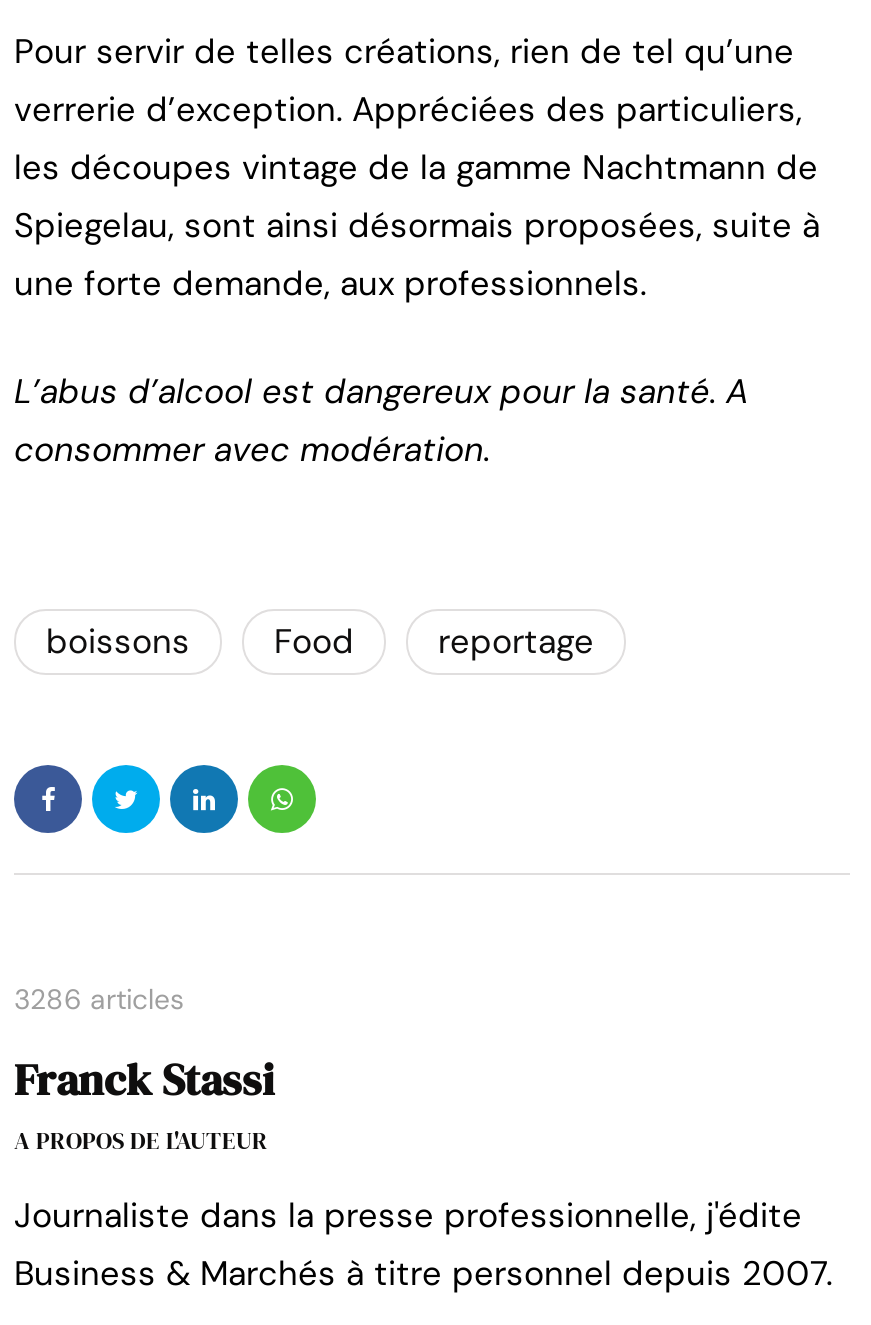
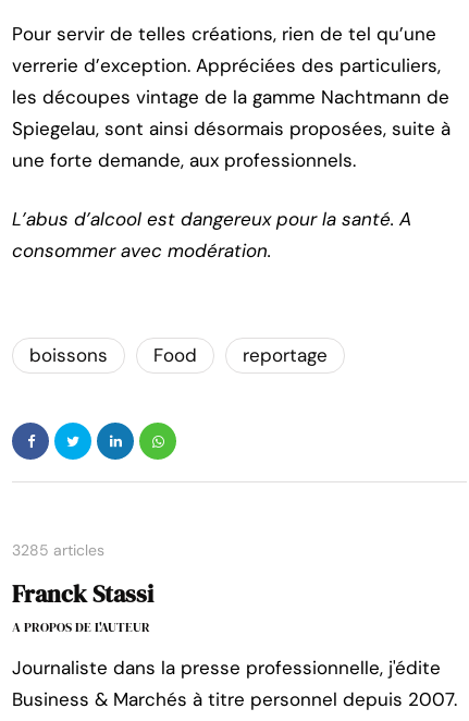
- 3286 articles
+ 3285 articles
